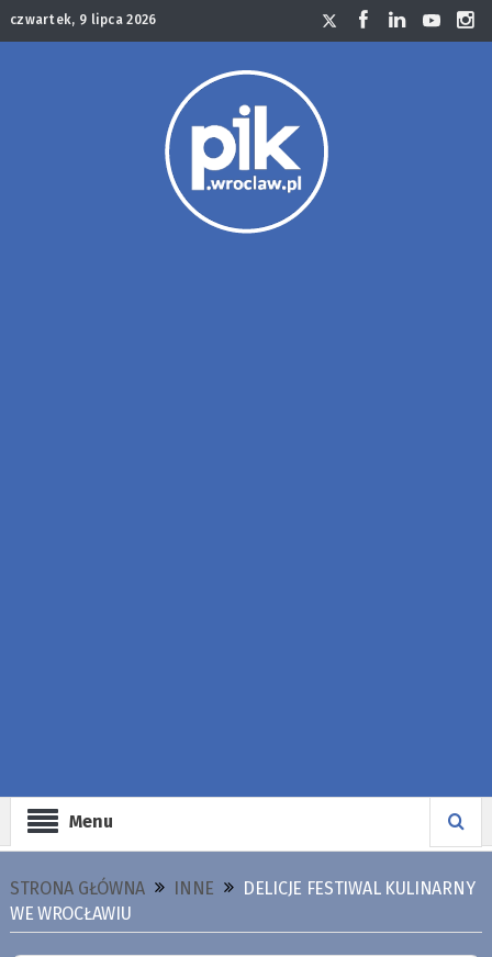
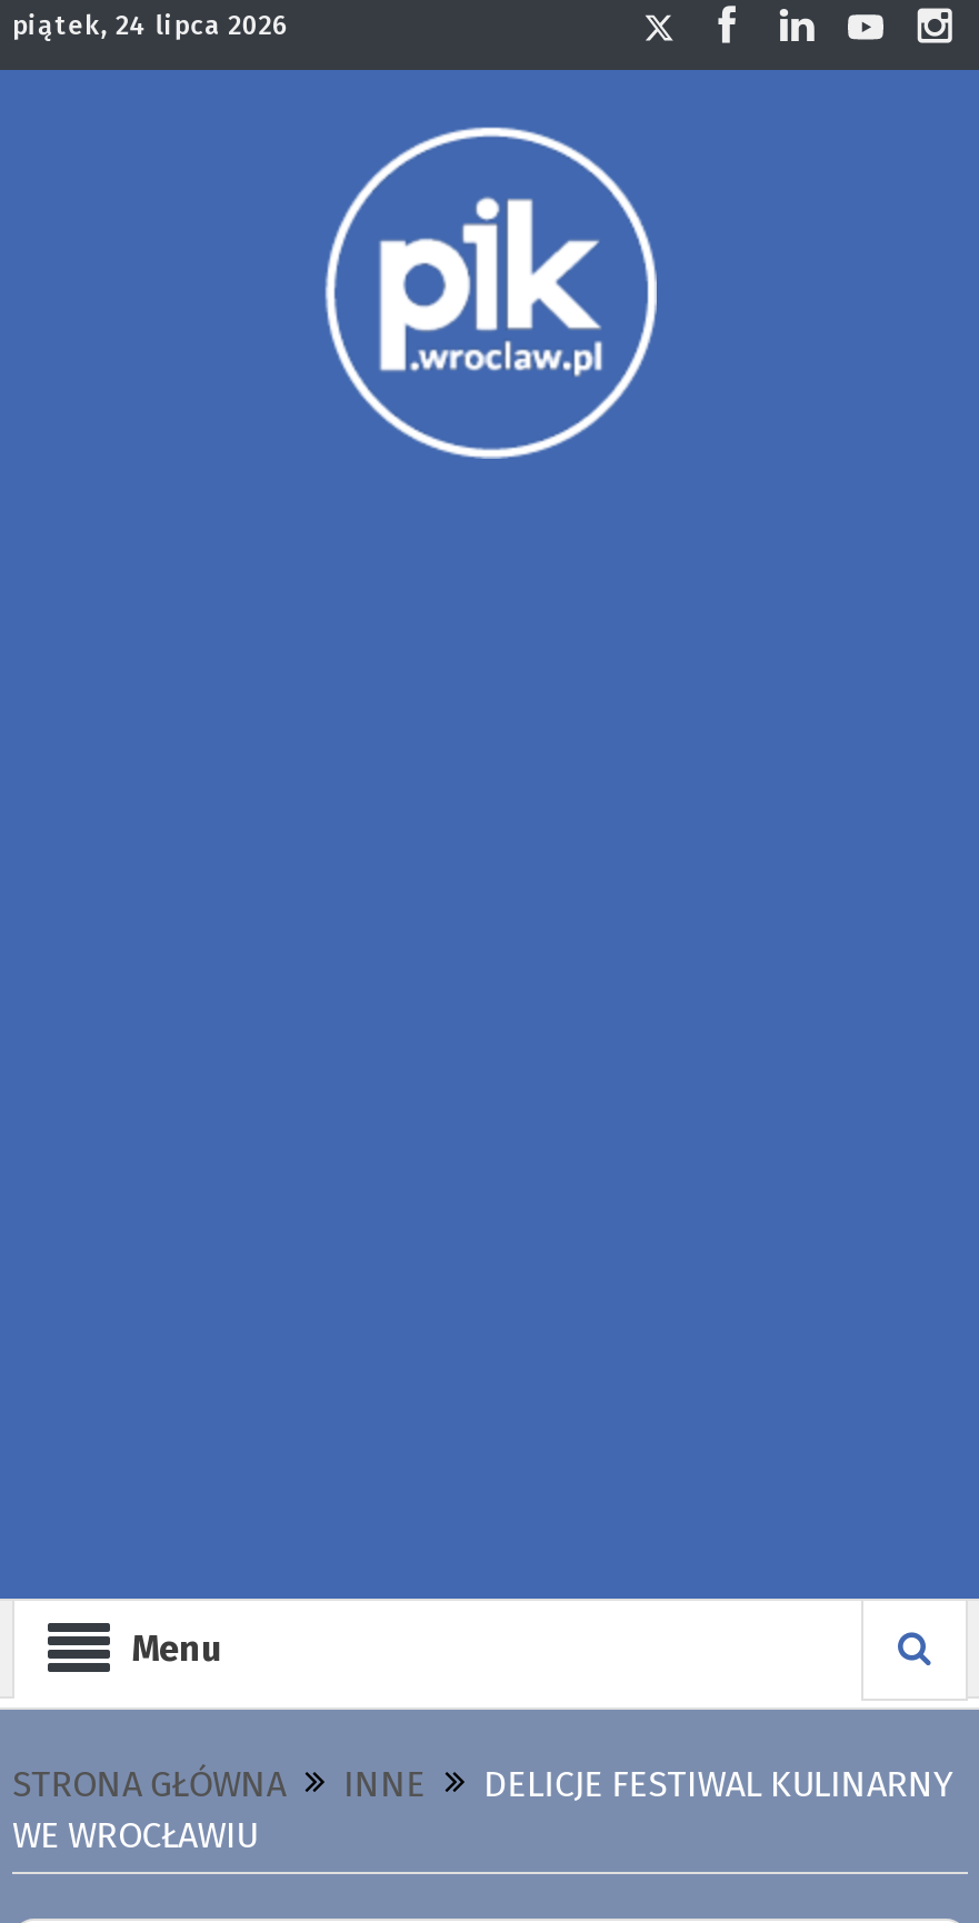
- czwartek, 9 lipca 2026
+ piątek, 24 lipca 2026
